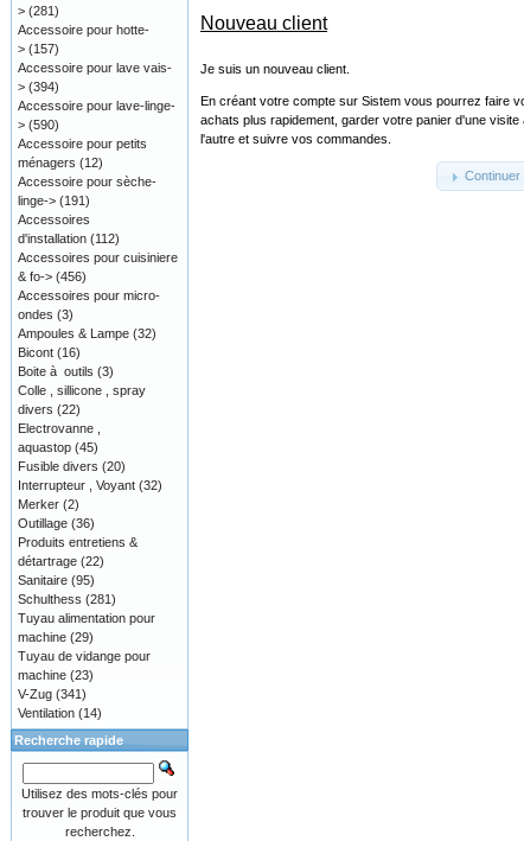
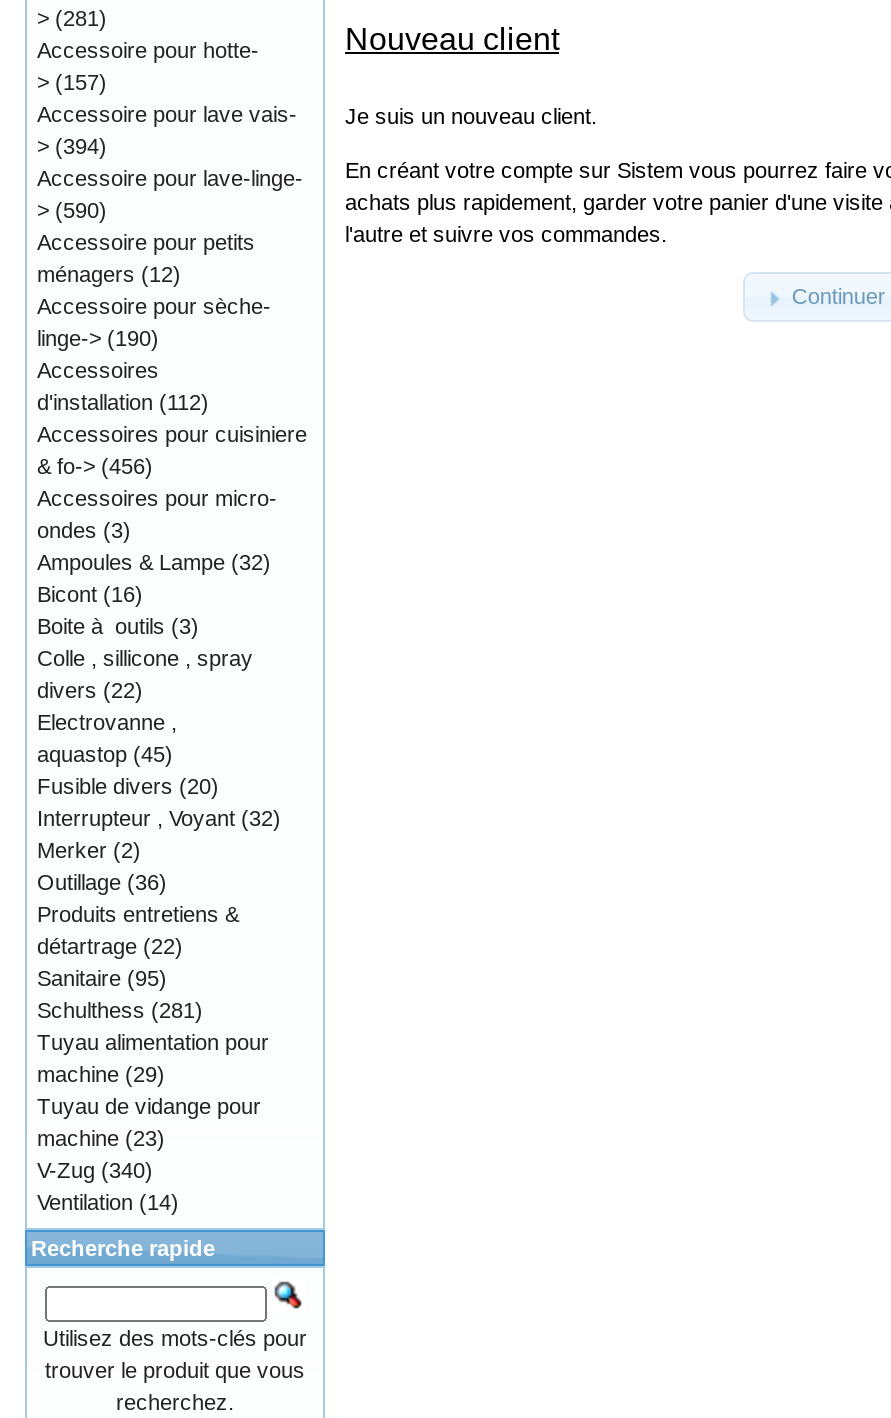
- linge-> (191)
+ linge-> (190)

- V-Zug (341)
+ V-Zug (340)
